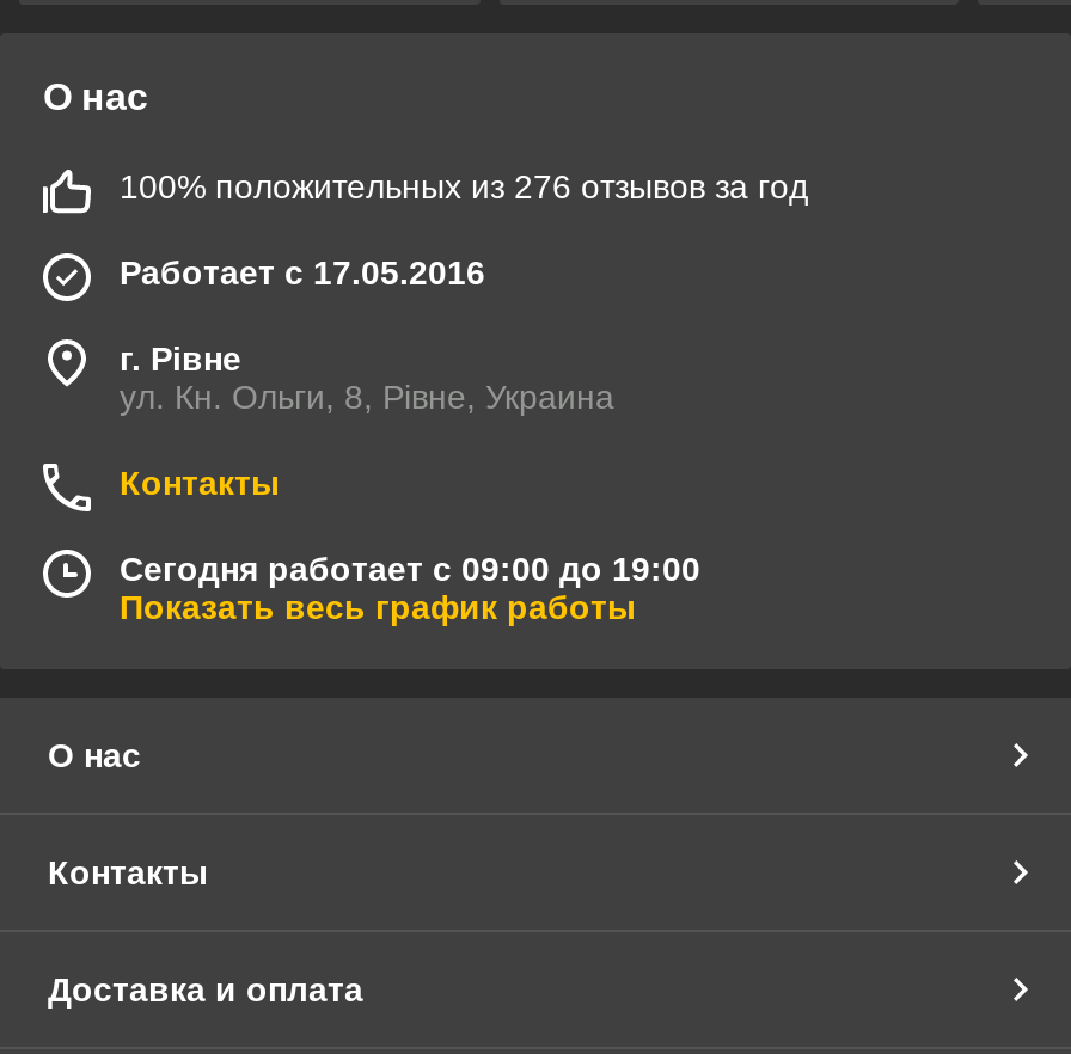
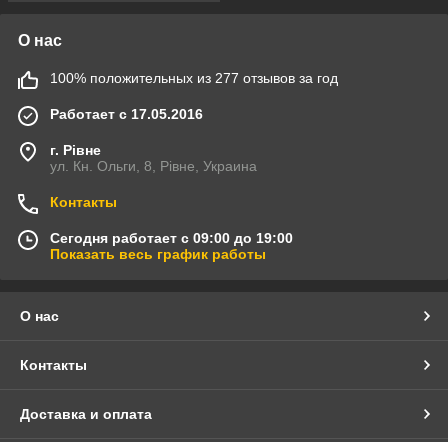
- 100% положительных из 276 отзывов за год
+ 100% положительных из 277 отзывов за год
